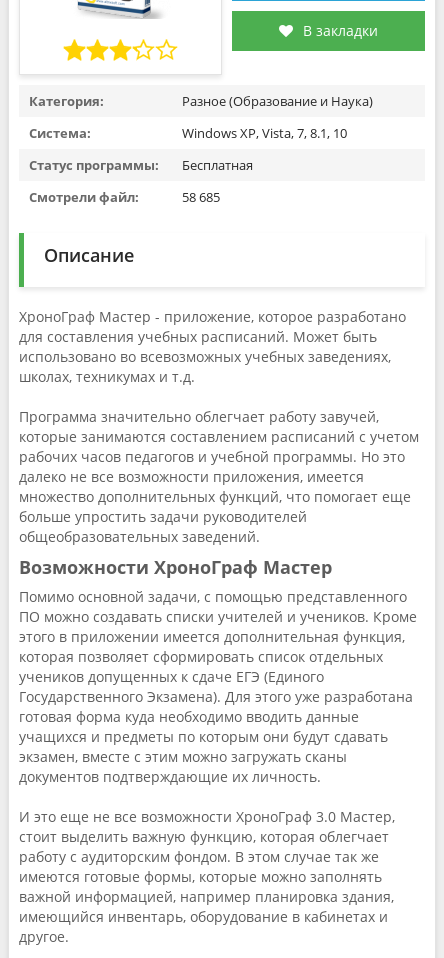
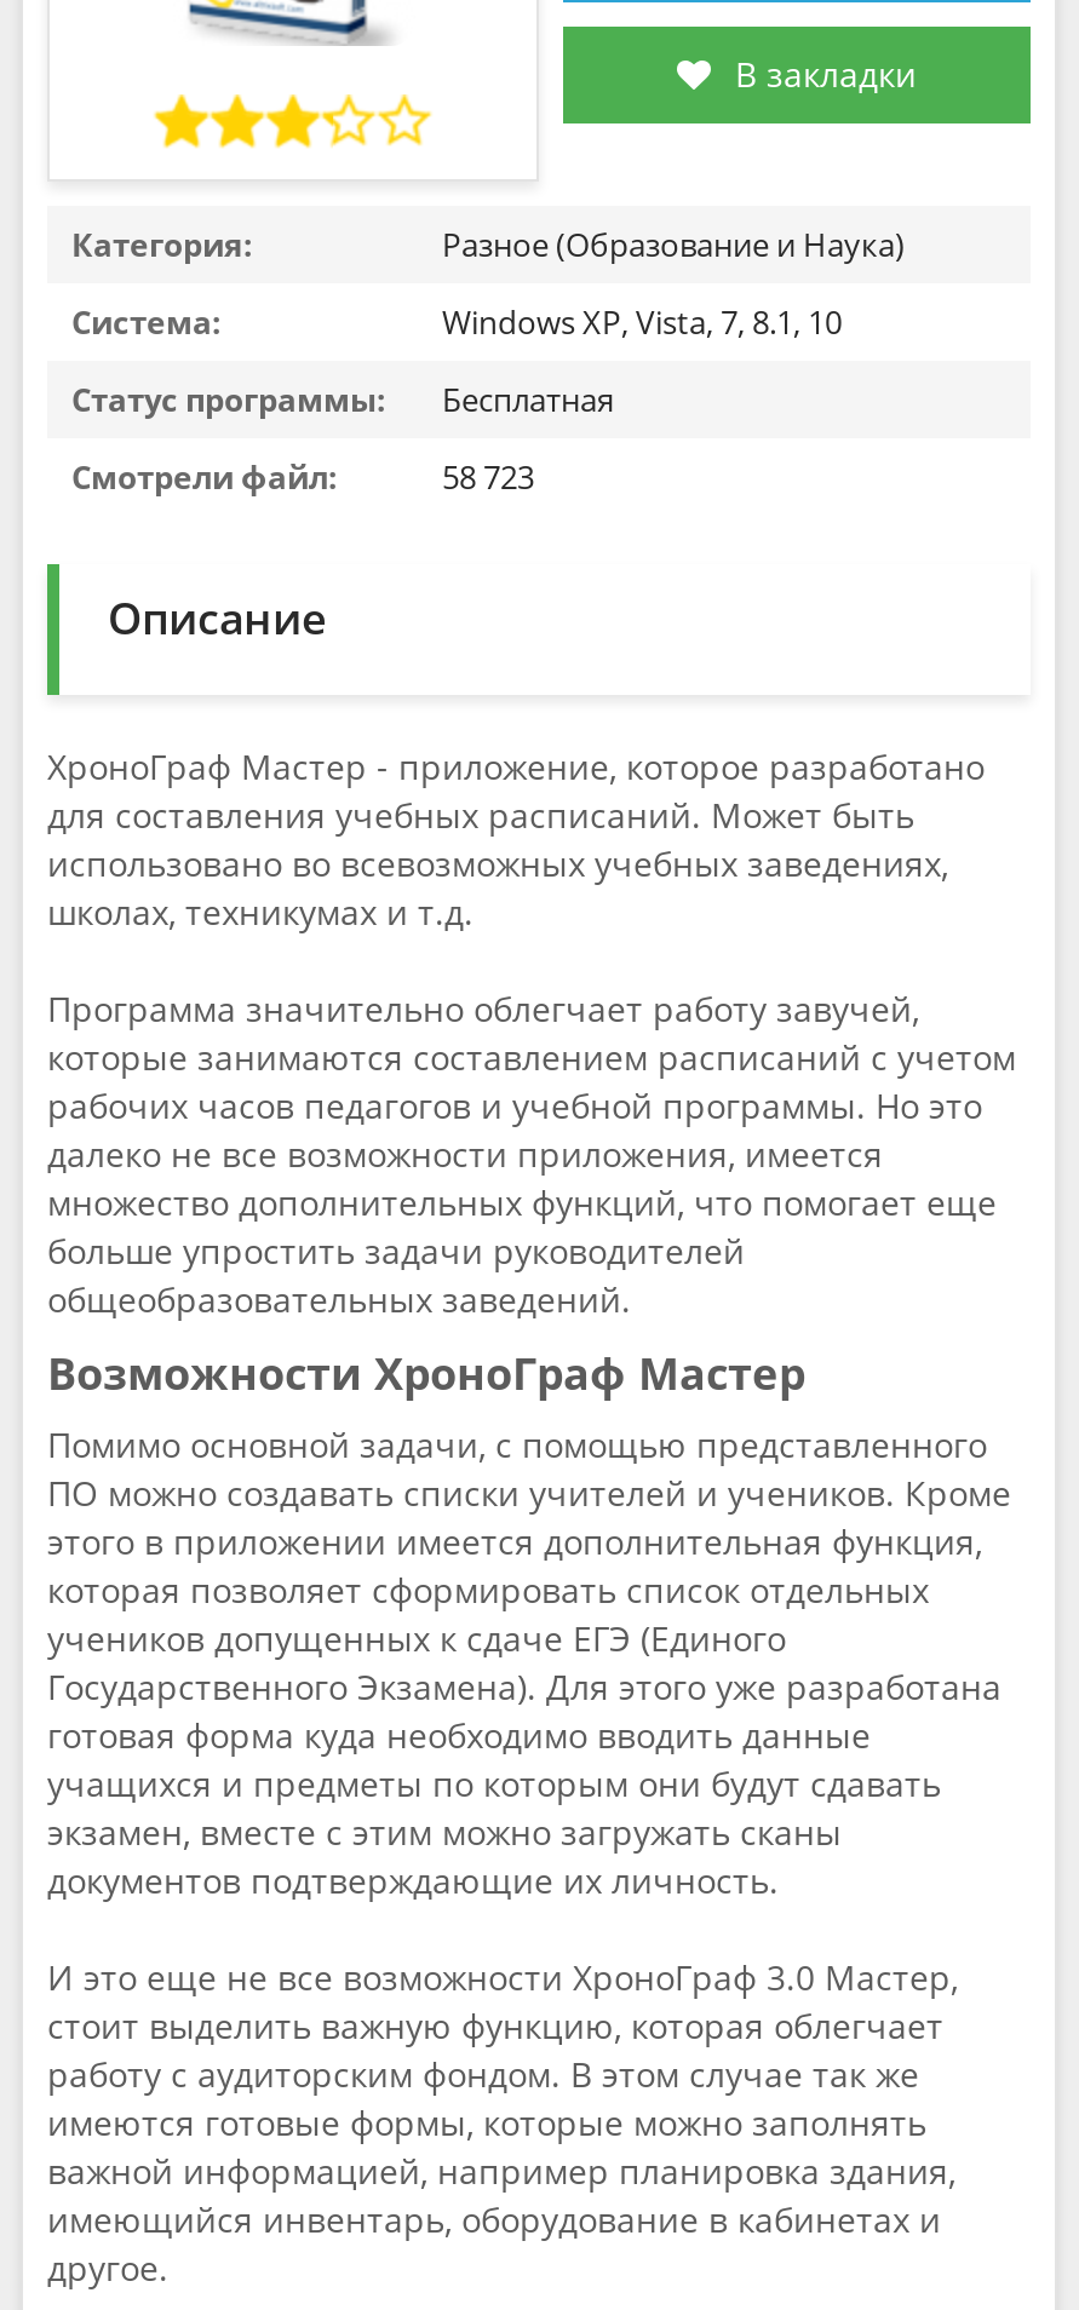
- 58 685
+ 58 723
